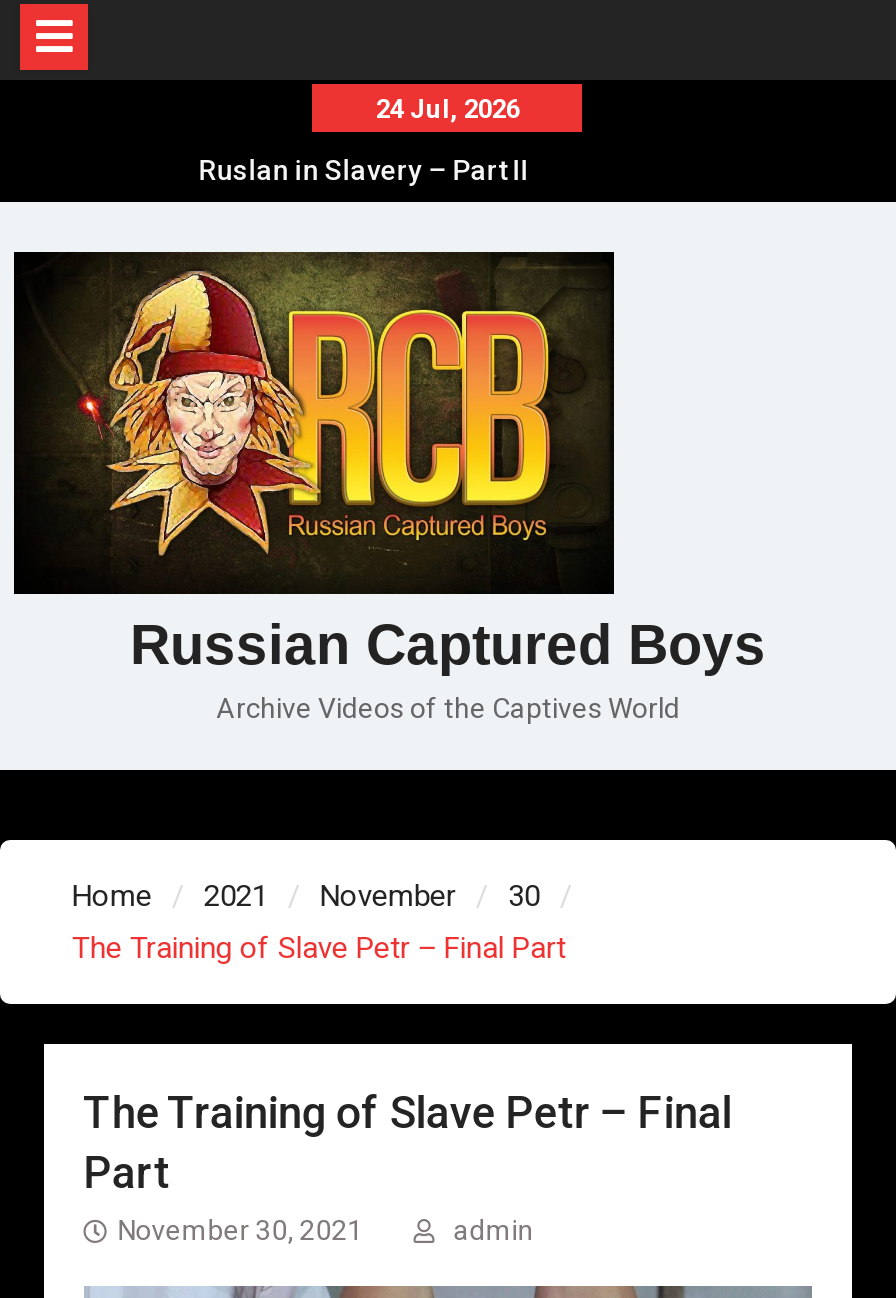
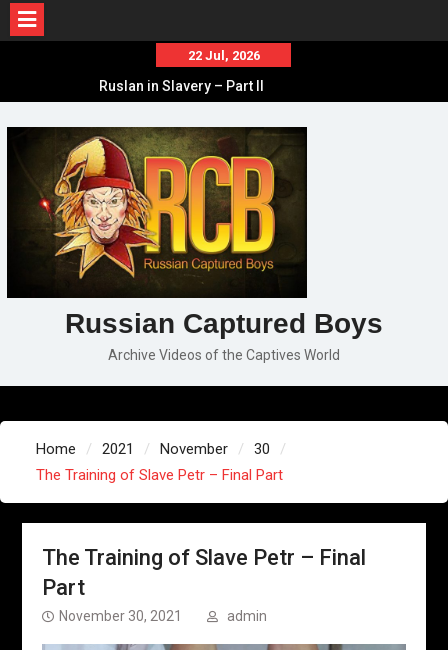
- 24 Jul, 2026
+ 22 Jul, 2026
